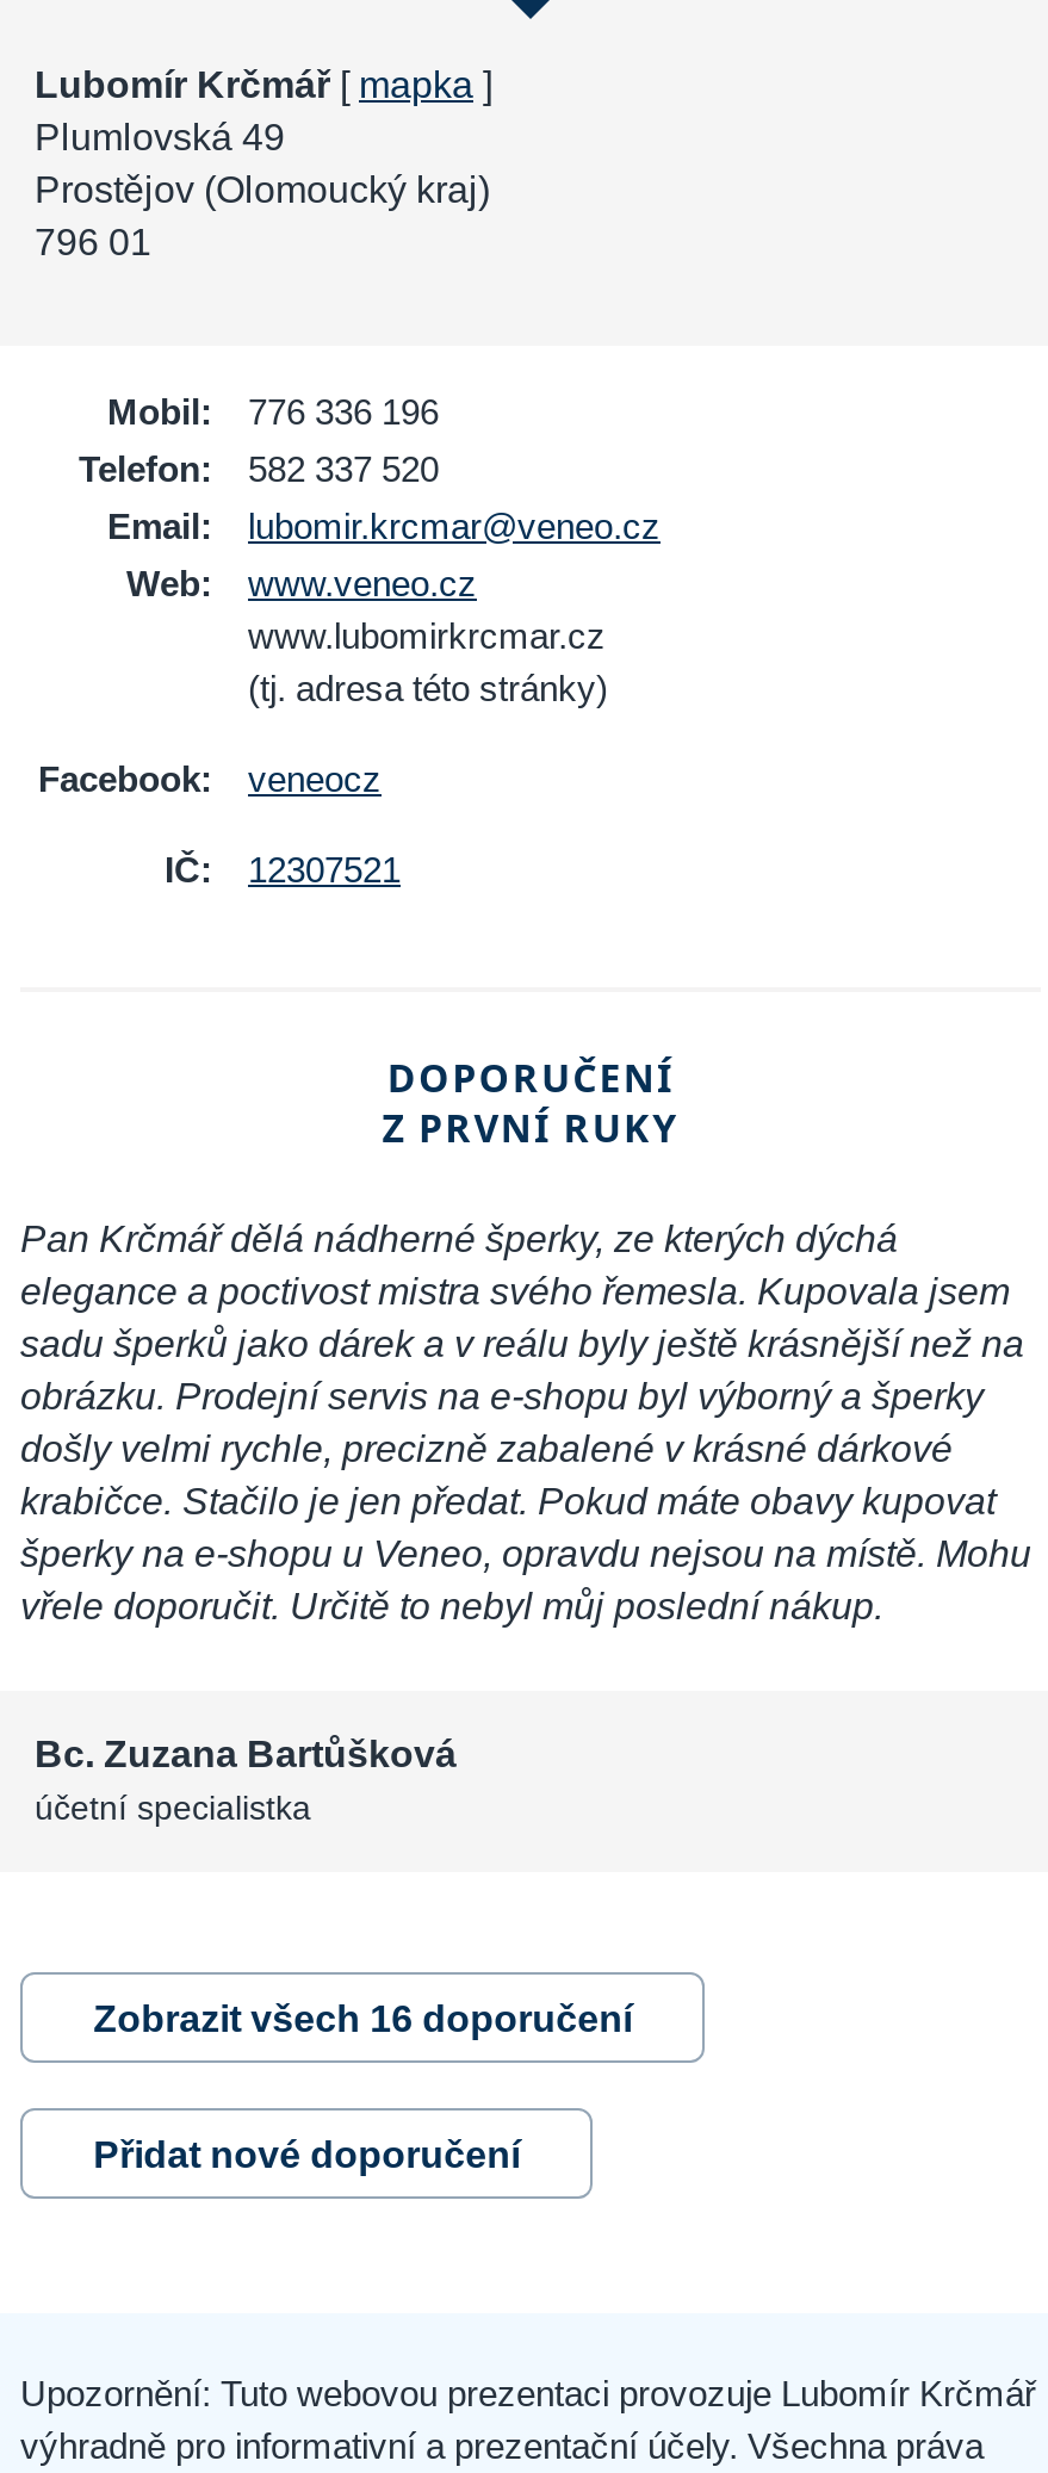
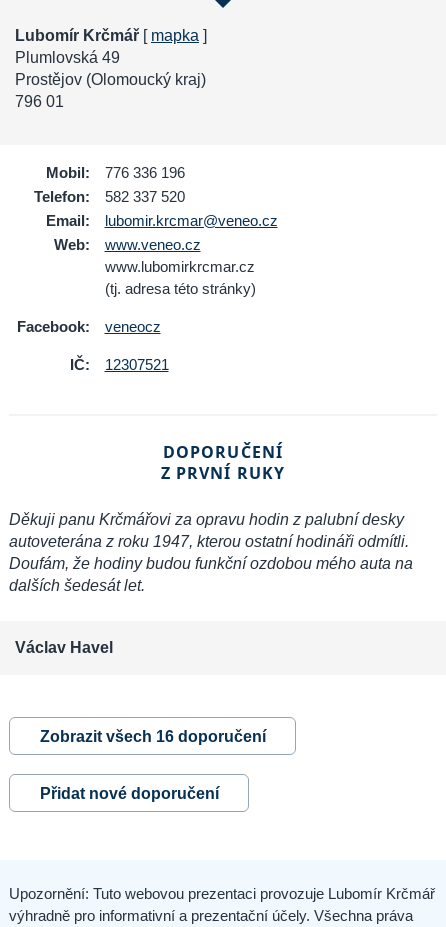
- Pan Krčmář dělá nádherné šperky, ze kterých dýchá
- elegance a poctivost mistra svého řemesla. Kupovala jsem
- sadu šperků jako dárek a v reálu byly ještě krásnější než na
- obrázku. Prodejní servis na e-shopu byl výborný a šperky
- došly velmi rychle, precizně zabalené v krásné dárkové
- krabičce. Stačilo je jen předat. Pokud máte obavy kupovat
- šperky na e-shopu u Veneo, opravdu nejsou na místě. Mohu
- vřele doporučit. Určitě to nebyl můj poslední nákup.
+ Děkuji panu Krčmářovi za opravu hodin z palubní desky
+ autoveterána z roku 1947, kterou ostatní hodináři odmítli.
+ Doufám, že hodiny budou funkční ozdobou mého auta na
+ dalších šedesát let.

- Bc. Zuzana Bartůšková
- účetní specialistka
+ Václav Havel
